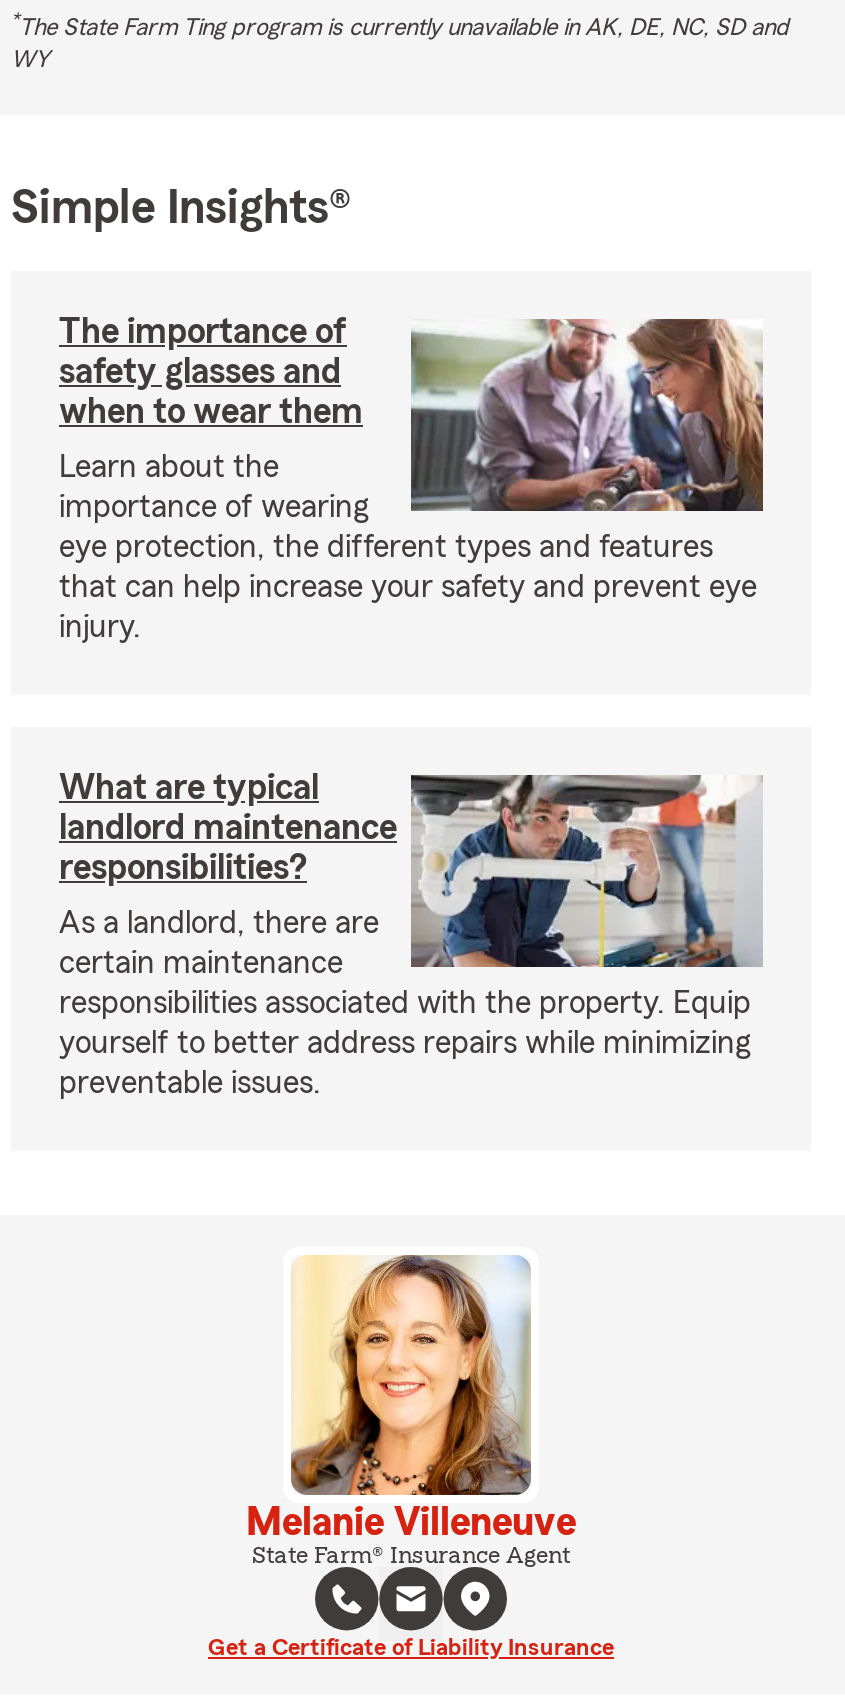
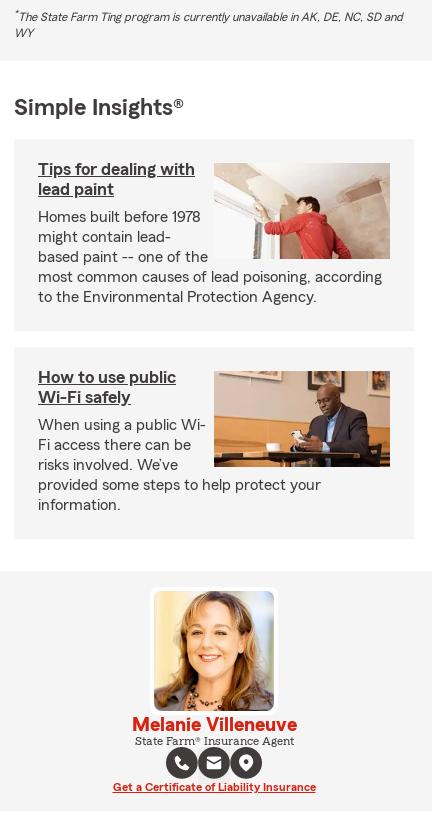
- The importance of
- safety glasses and
- when to wear them
+ Tips for dealing with
+ lead paint

- [image]
- Learn about the
- importance of wearing
- eye protection, the different types and features
- that can help increase your safety and prevent eye
- injury.
+ [image]
+ Homes built before 1978
+ might contain lead-
+ based paint -- one of the
+ most common causes of lead poisoning, according
+ to the Environmental Protection Agency.

- What are typical
- landlord maintenance
- responsibilities?
+ How to use public
+ Wi-Fi safely

- [image]
- As a landlord, there are
- certain maintenance
- responsibilities associated with the property. Equip
- yourself to better address repairs while minimizing
- preventable issues.
+ [image]
+ When using a public Wi-
+ Fi access there can be
+ risks involved. We’ve
+ provided some steps to help protect your
+ information.
